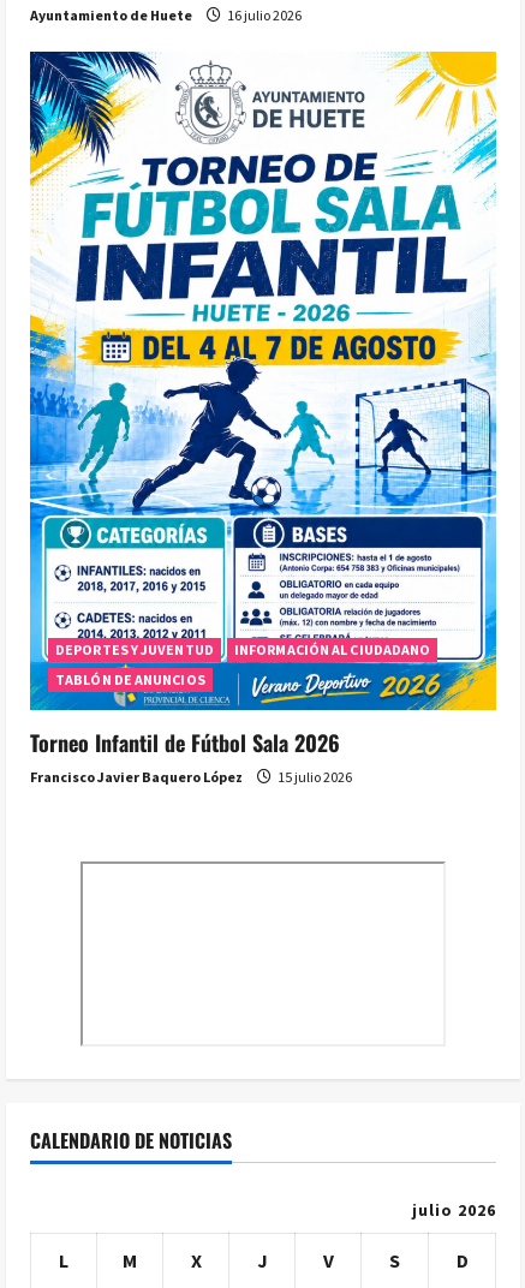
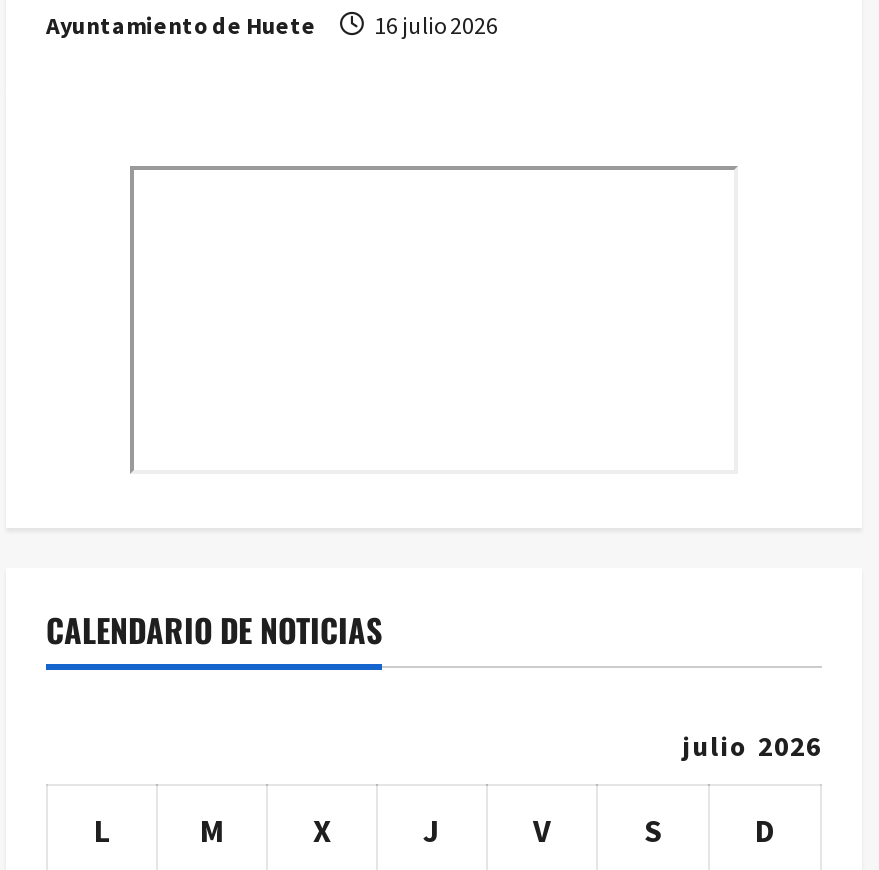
- [image]
- DEPORTES Y JUVENTUD
- INFORMACIÓN AL CIUDADANO
- TABLÓN DE ANUNCIOS
- Torneo Infantil de Fútbol Sala 2026
- Francisco Javier Baquero López
- 15 julio 2026
